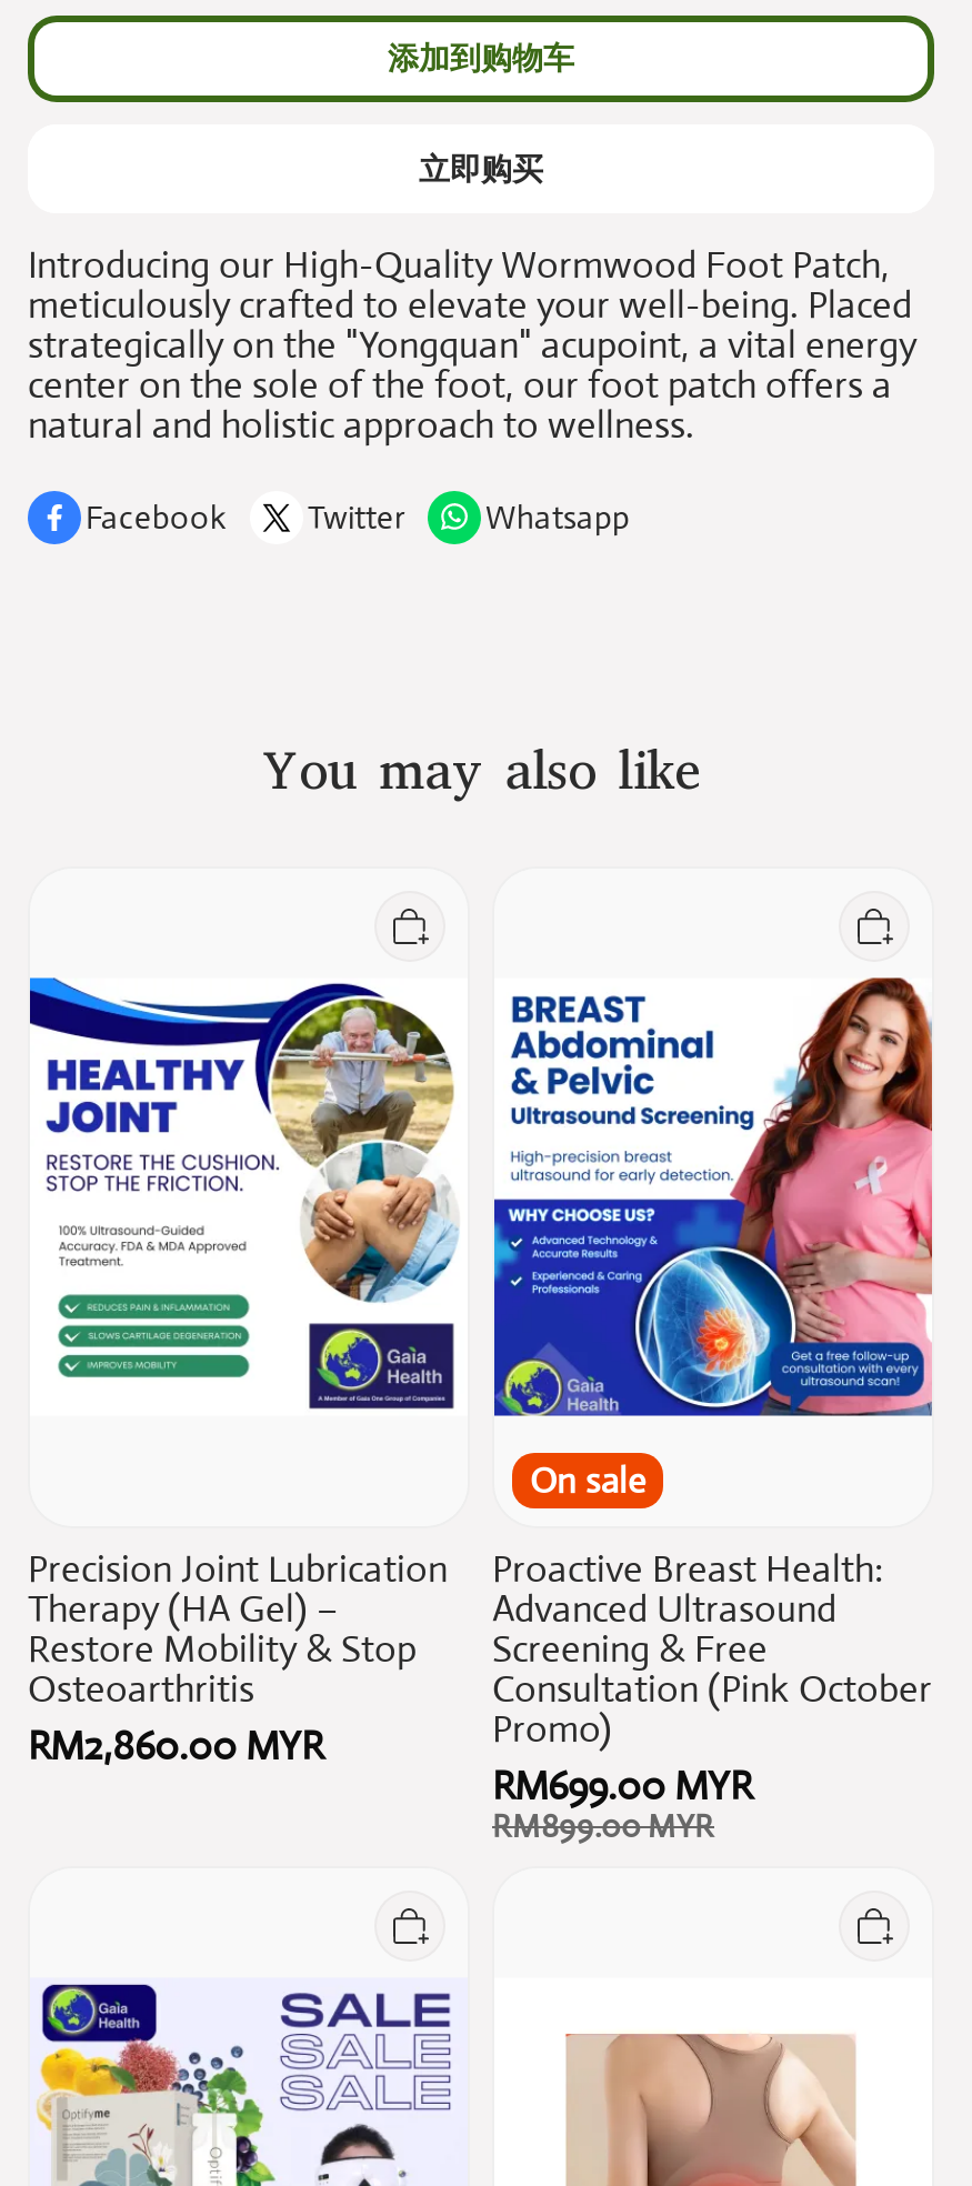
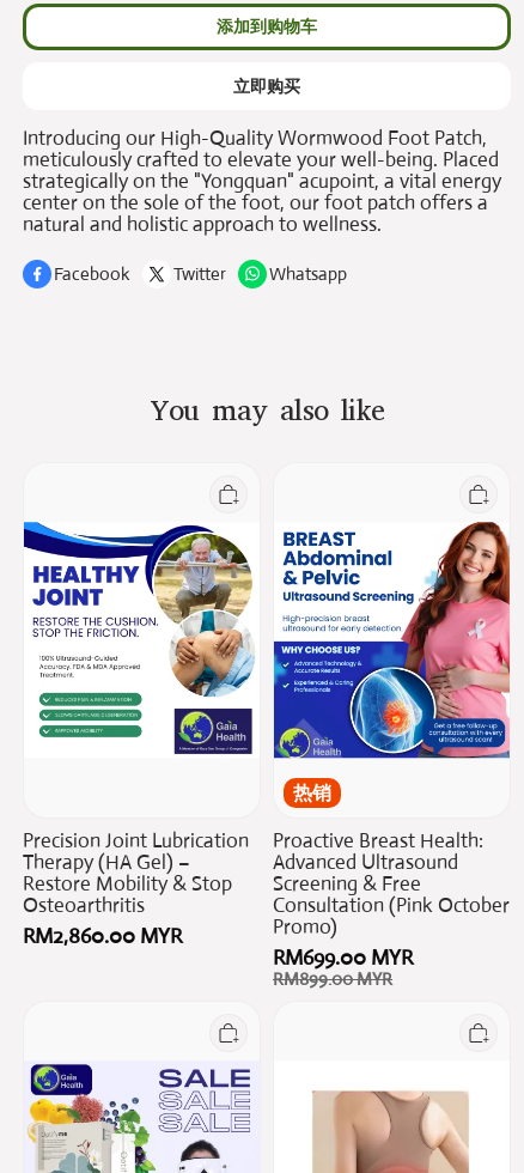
- On sale
+ 热销
